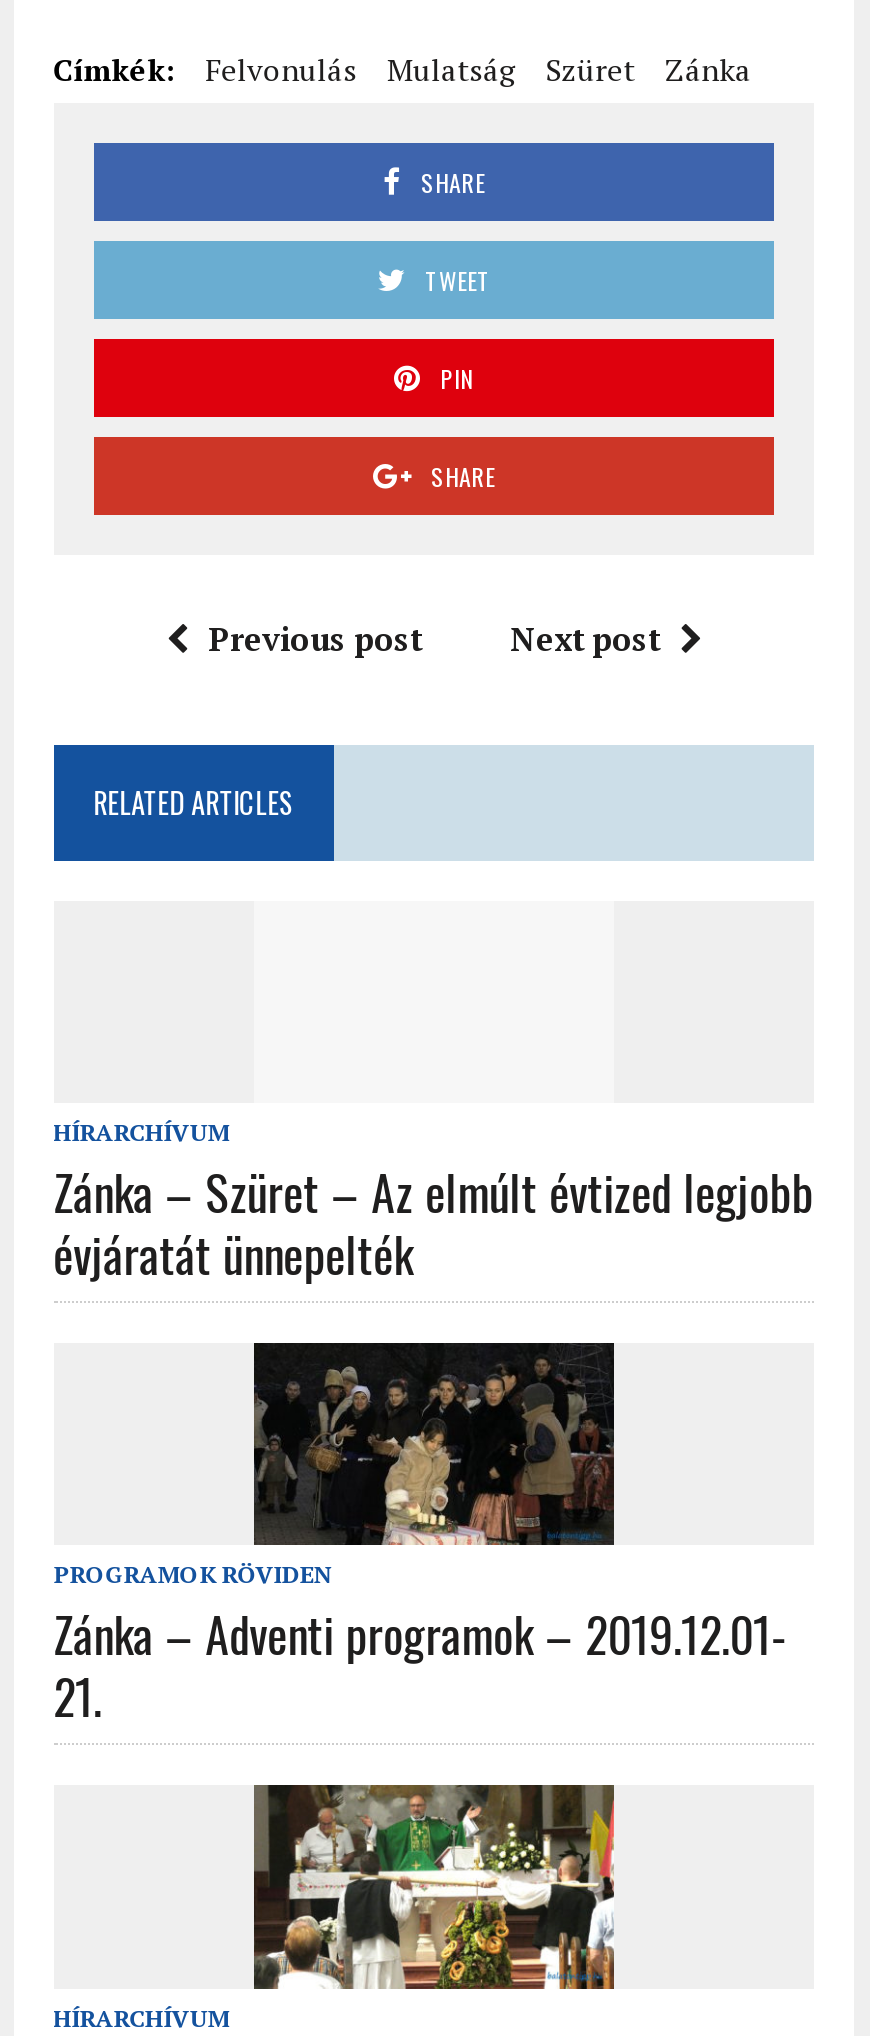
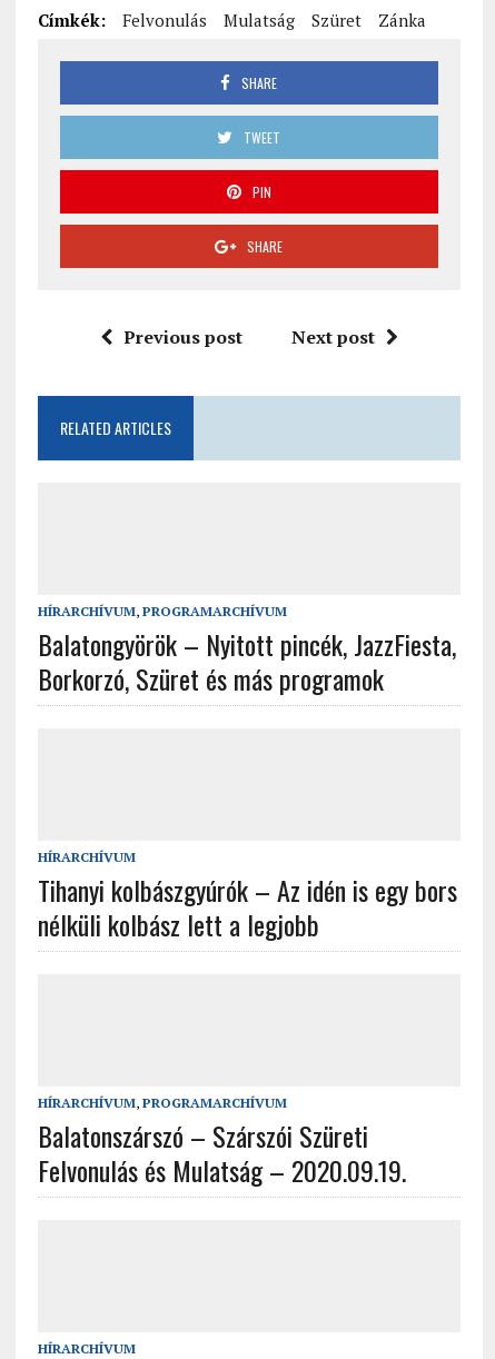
+ HÍRARCHÍVUM, PROGRAMARCHÍVUM
+ Balatongyörök – Nyitott pincék, JazzFiesta,
+ Borkorzó, Szüret és más programok

- Zánka – Szüret – Az elmúlt évtized legjobb
- évjáratát ünnepelték
+ Tihanyi kolbászgyúrók – Az idén is egy bors
+ nélküli kolbász lett a legjobb

- [image]

- PROGRAMOK RÖVIDEN
- Zánka – Adventi programok – 2019.12.01-
- 21.
+ HÍRARCHÍVUM, PROGRAMARCHÍVUM
+ Balatonszárszó – Szárszói Szüreti
+ Felvonulás és Mulatság – 2020.09.19.

- [image]
